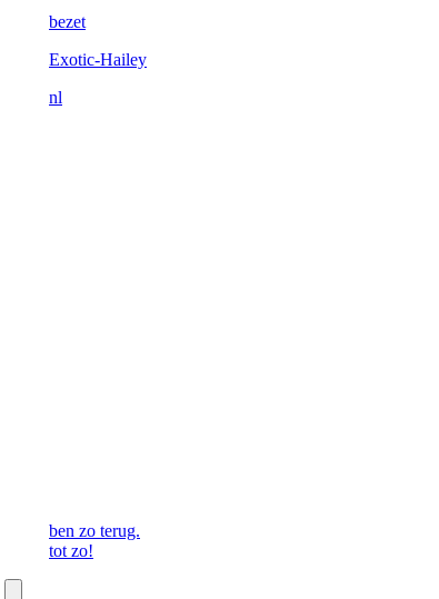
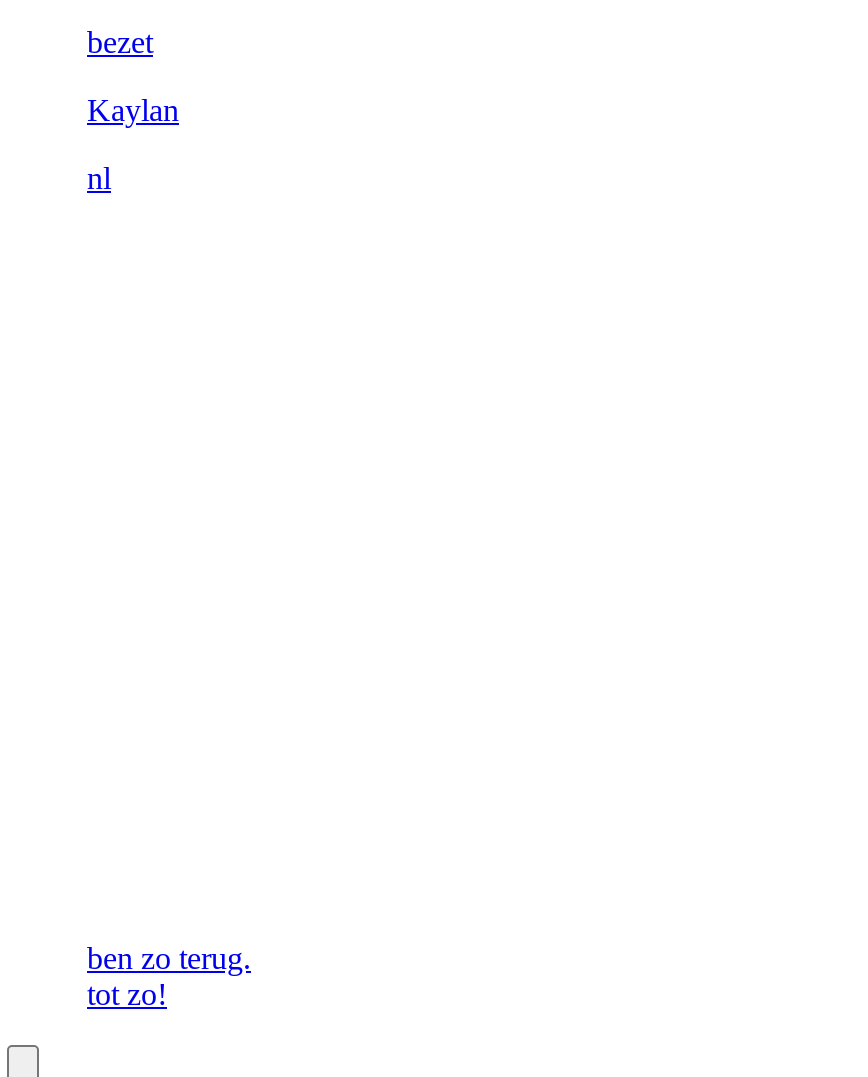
- Exotic-Hailey
+ Kaylan
